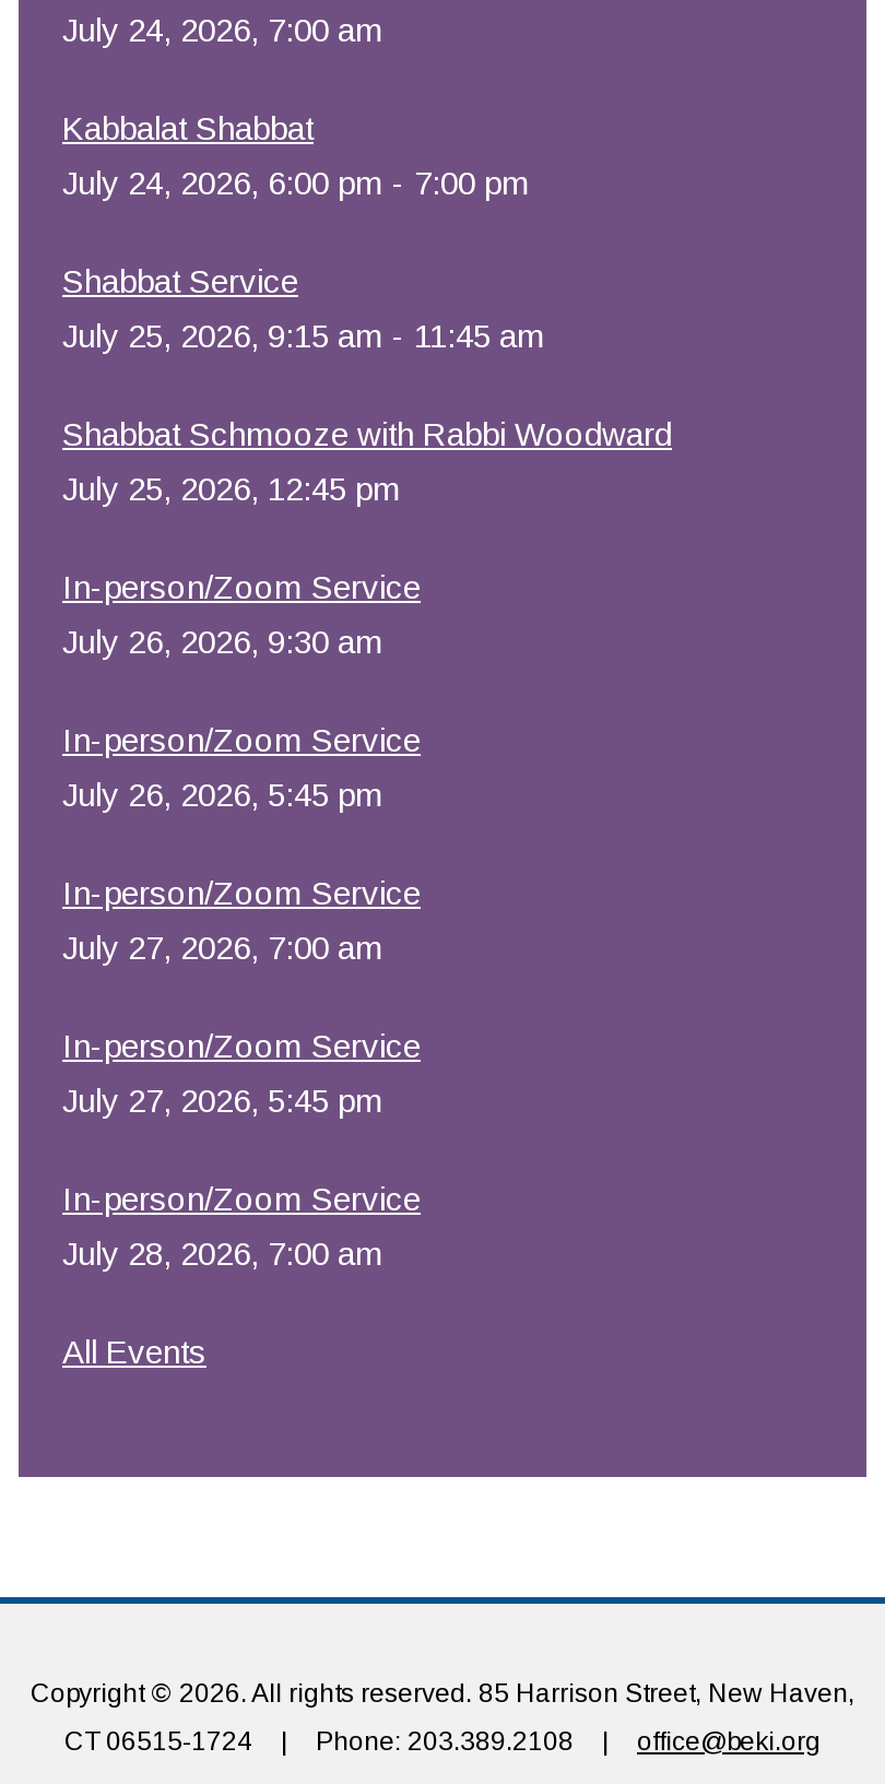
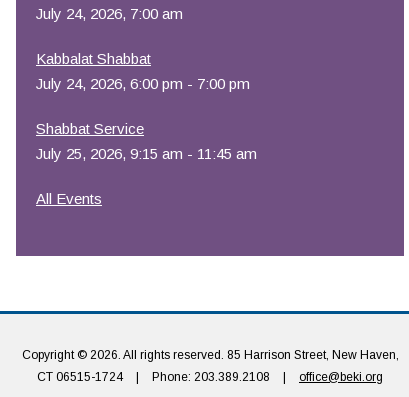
- Shabbat Schmooze with Rabbi Woodward
- July 25, 2026, 12:45 pm
- In-person/Zoom Service
- July 26, 2026, 9:30 am
- In-person/Zoom Service
- July 26, 2026, 5:45 pm
- In-person/Zoom Service
- July 27, 2026, 7:00 am
- In-person/Zoom Service
- July 27, 2026, 5:45 pm
- In-person/Zoom Service
- July 28, 2026, 7:00 am
